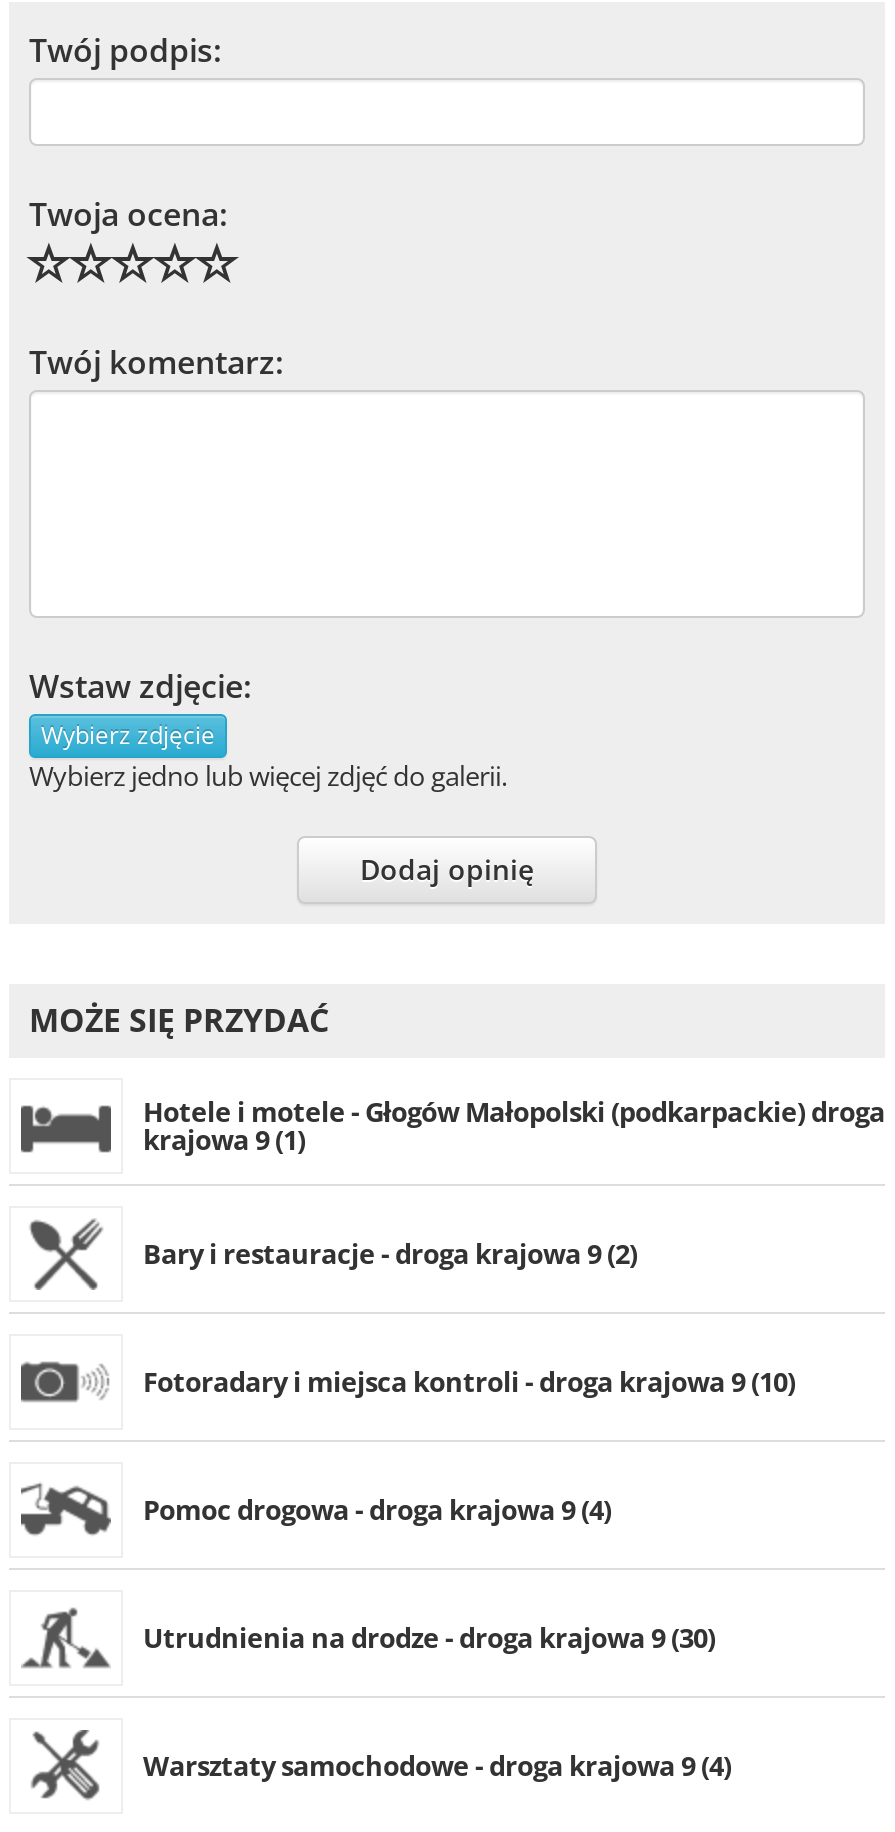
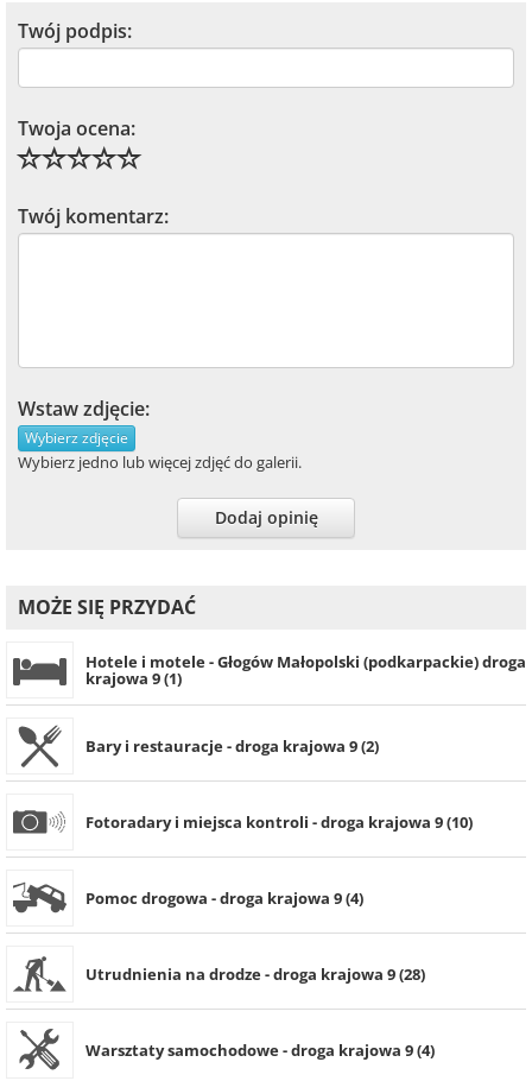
- Utrudnienia na drodze - droga krajowa 9 (30)
+ Utrudnienia na drodze - droga krajowa 9 (28)
